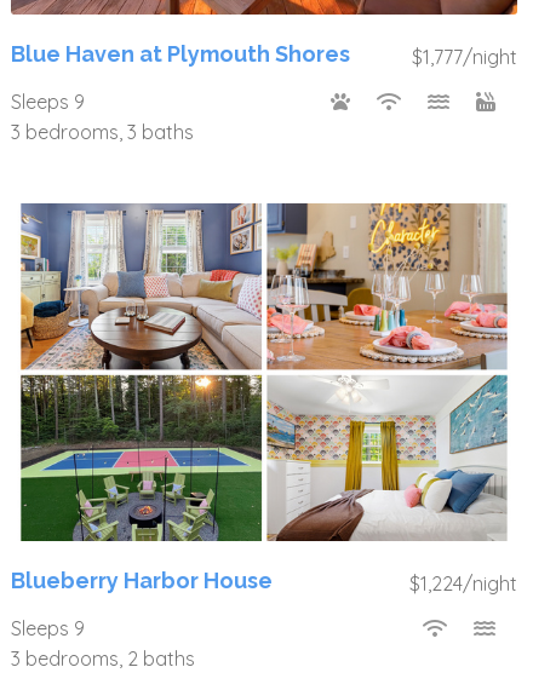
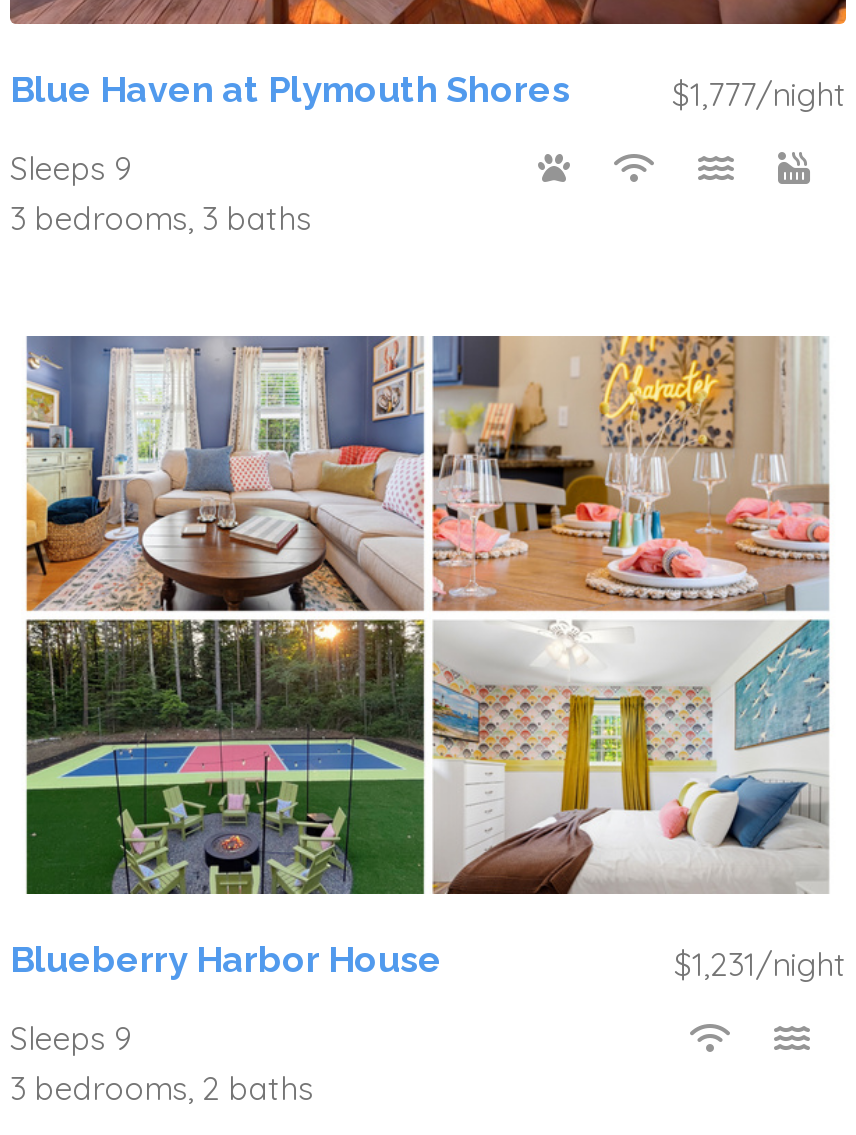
- $1,224/night
+ $1,231/night
